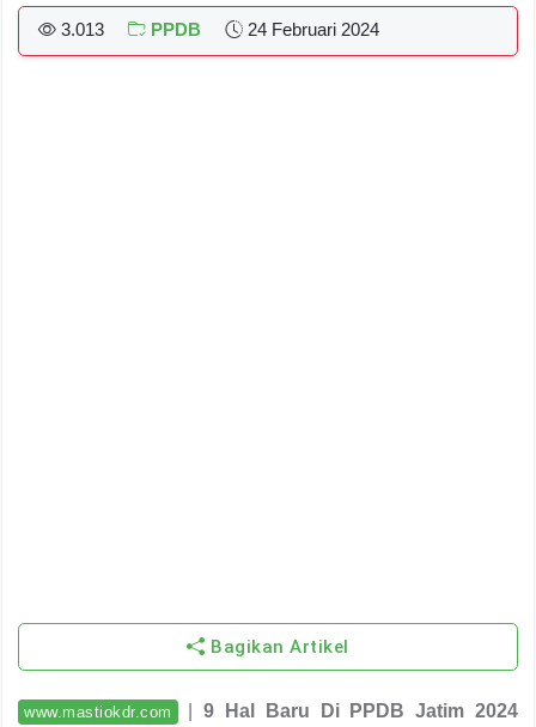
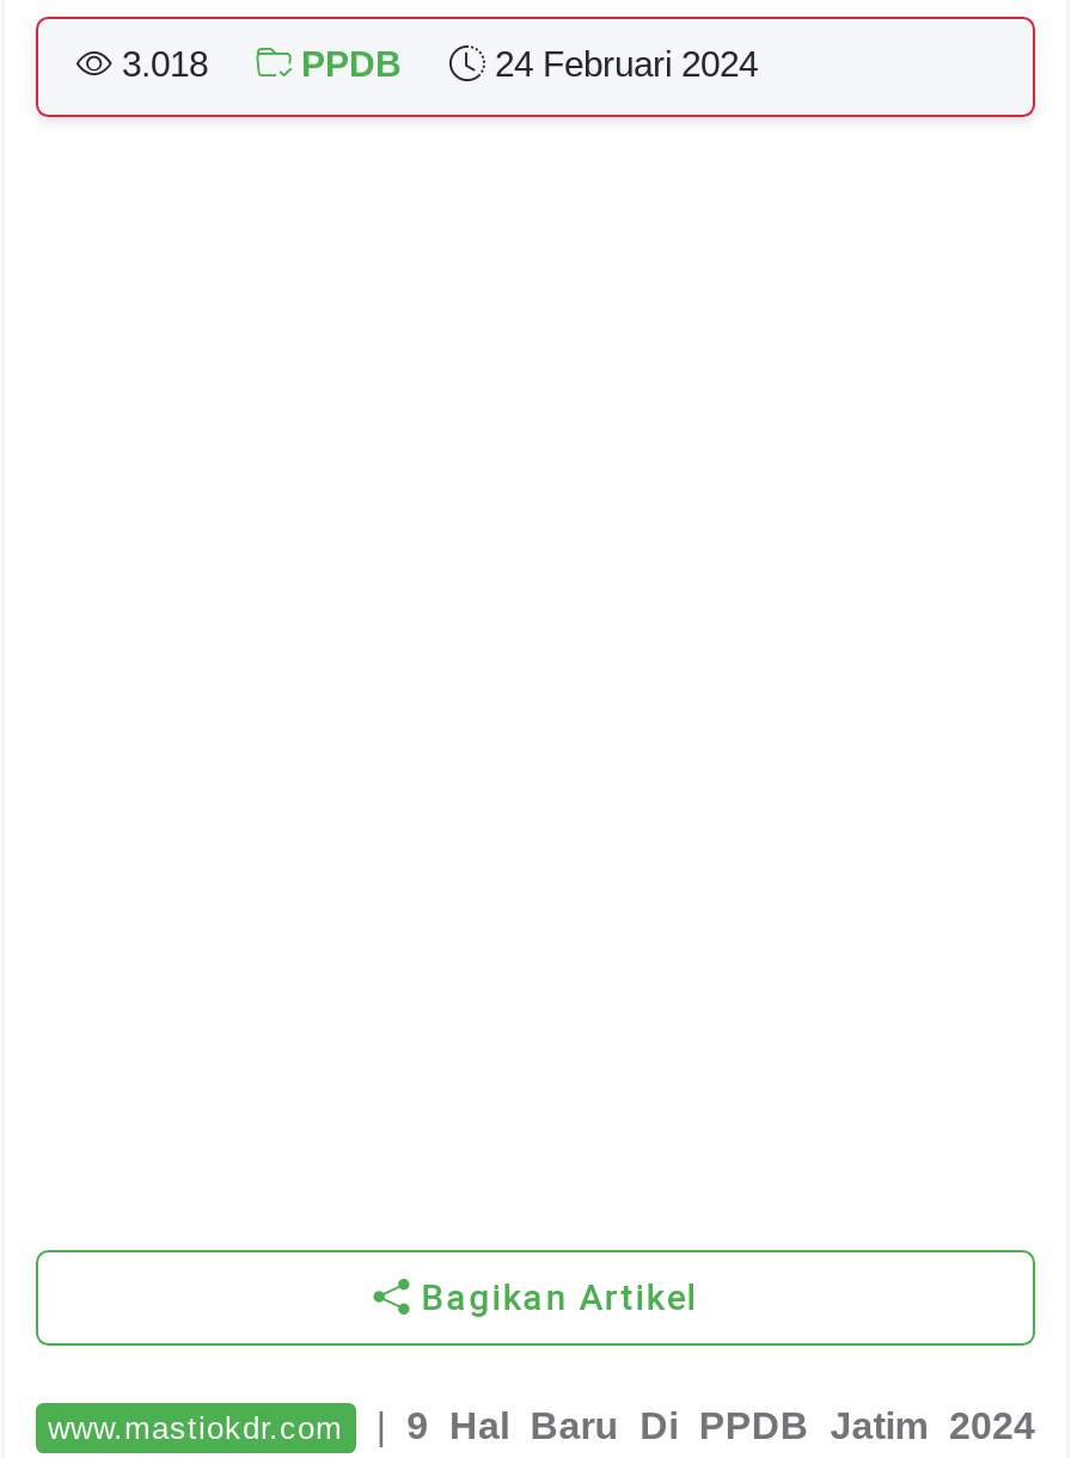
- 3.013
+ 3.018
